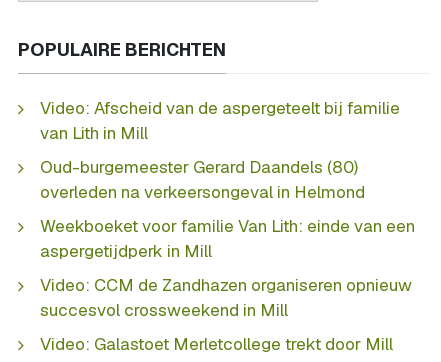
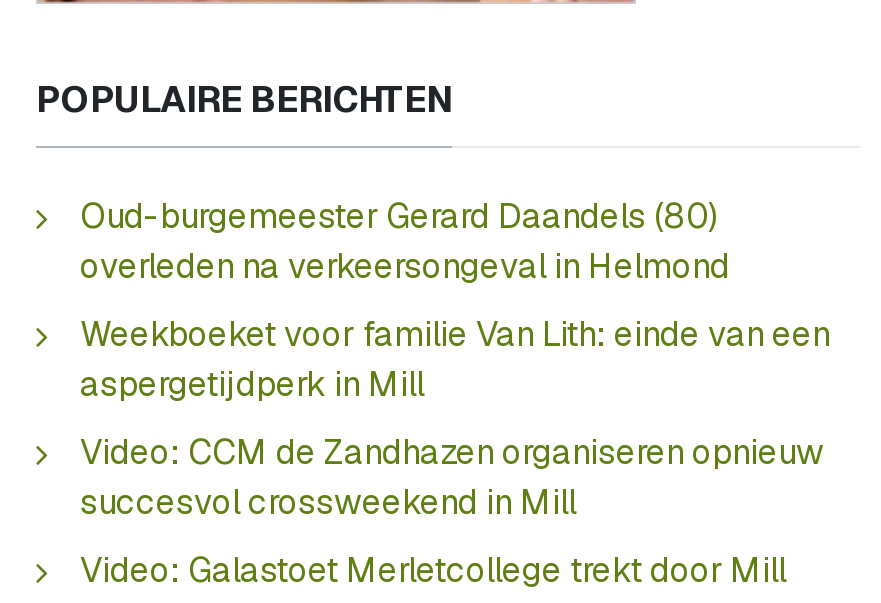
- Video: Afscheid van de aspergeteelt bij familie
- van Lith in Mill
